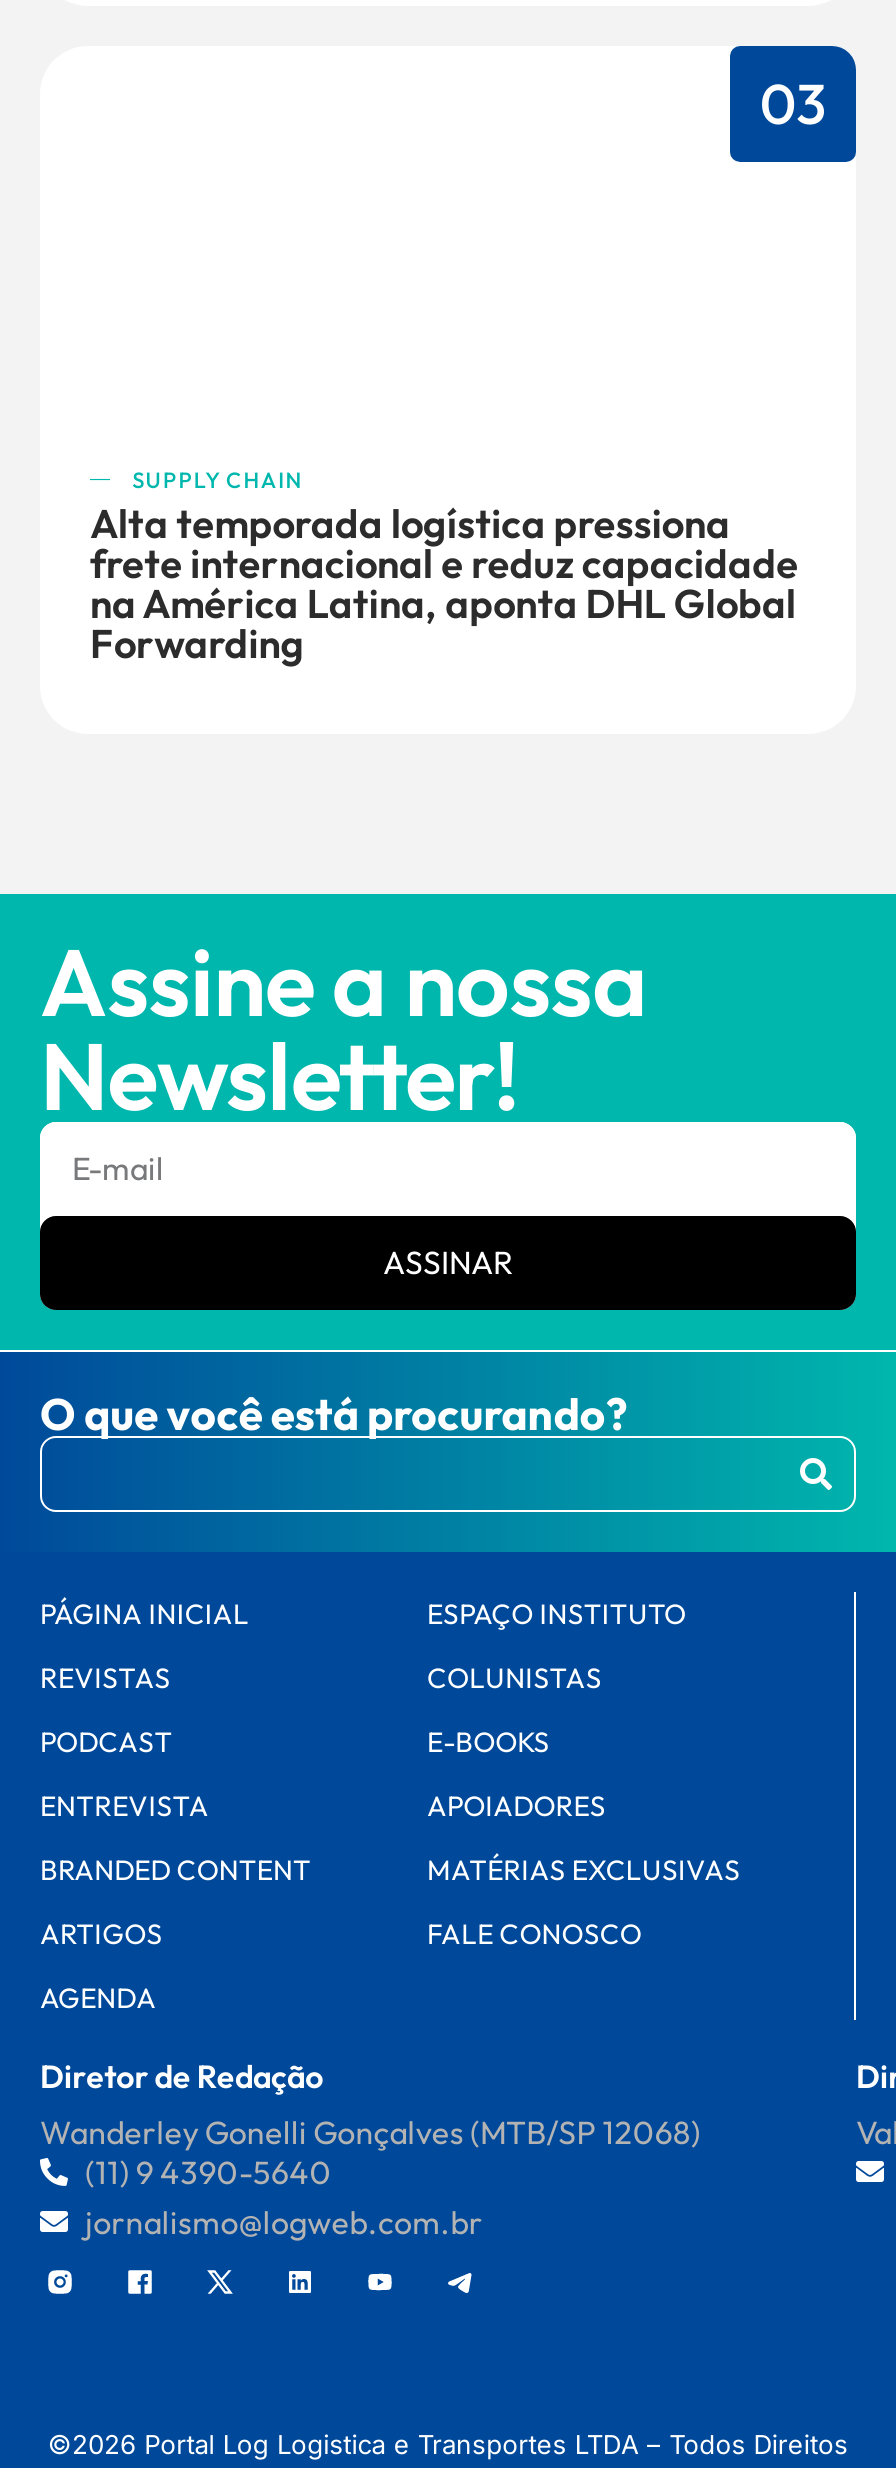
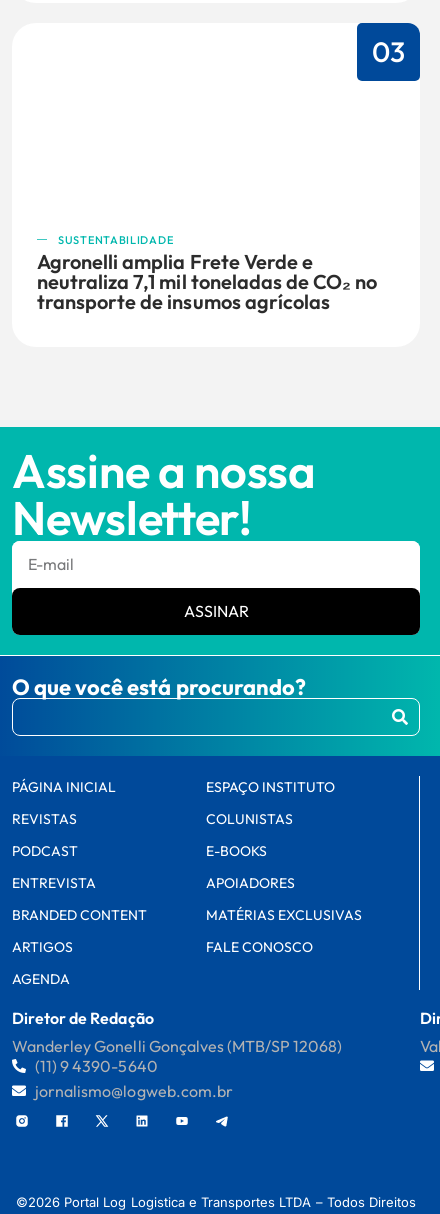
- SUPPLY CHAIN
- Alta temporada logística pressiona
- frete internacional e reduz capacidade
- na América Latina, aponta DHL Global
- Forwarding
+ SUSTENTABILIDADE
+ Agronelli amplia Frete Verde e
+ neutraliza 7,1 mil toneladas de CO₂ no
+ transporte de insumos agrícolas
